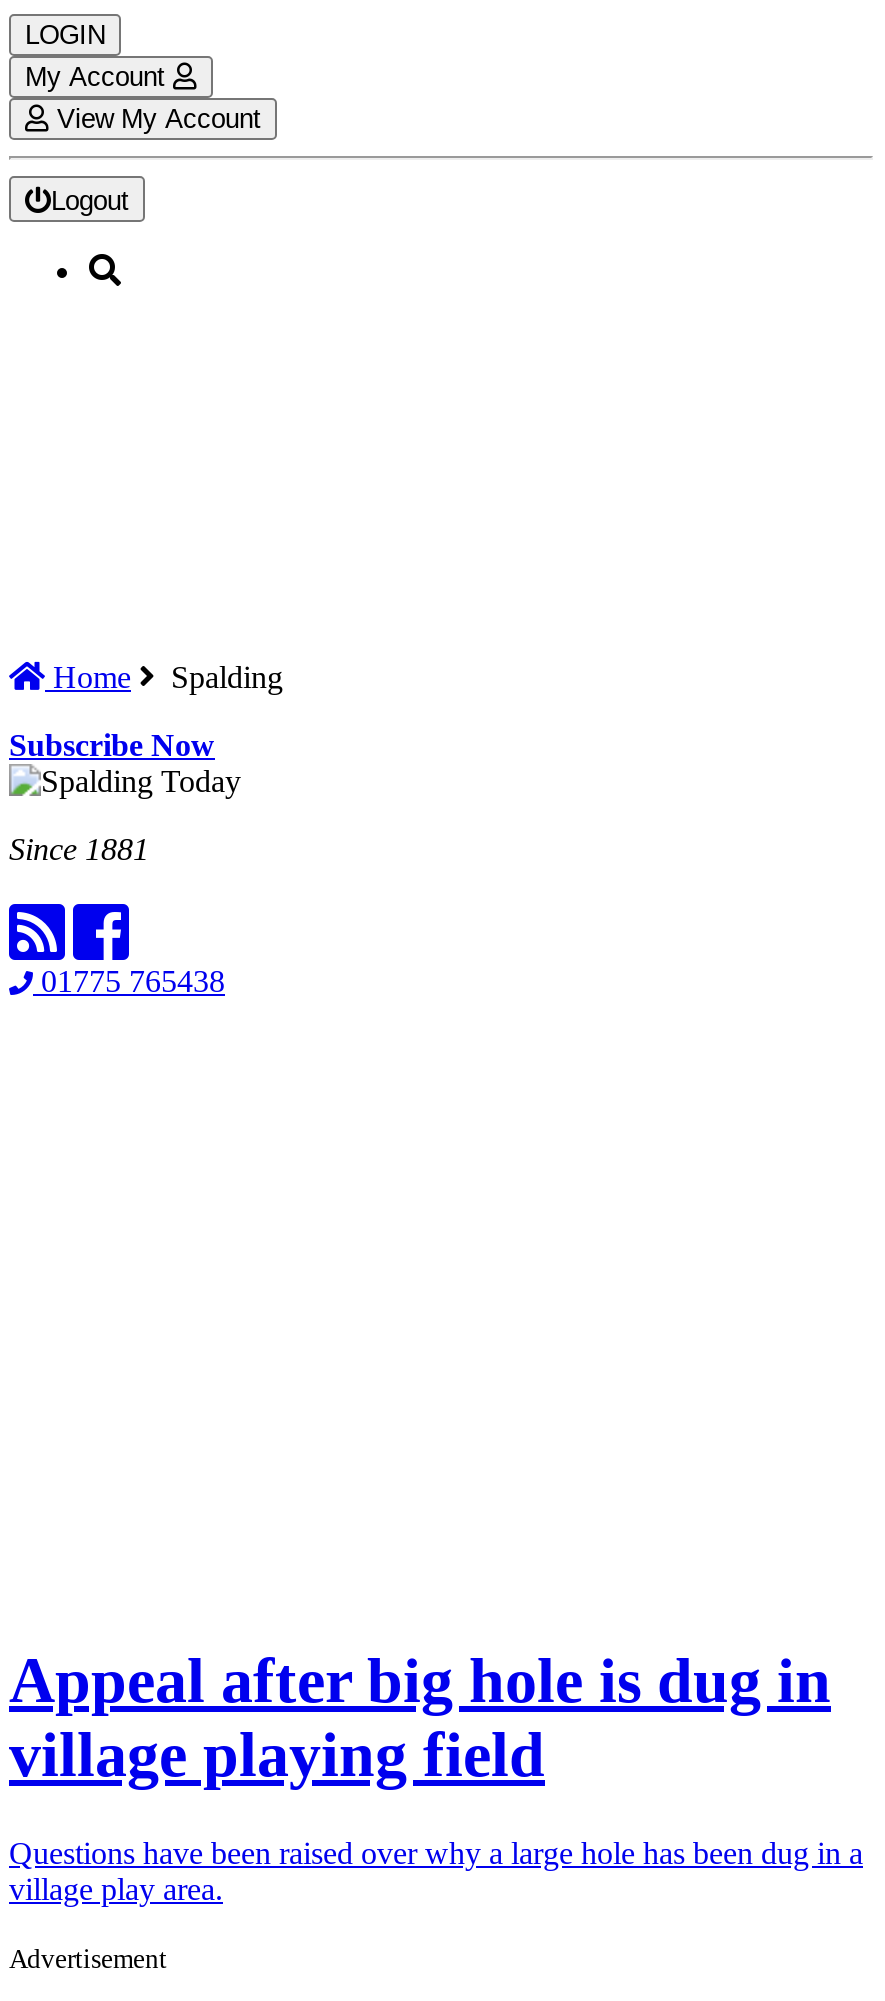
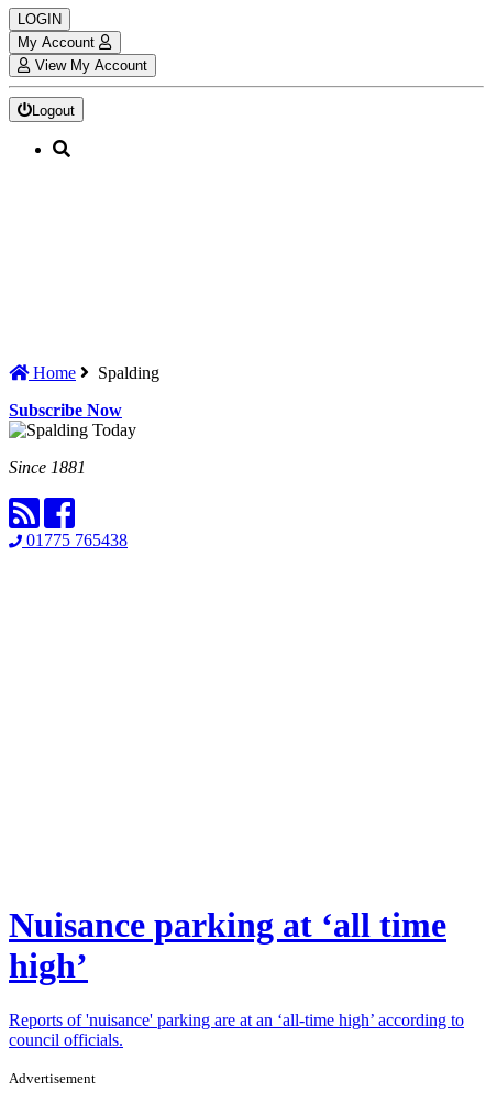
- Appeal after big hole is dug in
- village playing field
+ Nuisance parking at ‘all time
+ high’

- Questions have been raised over why a large hole has been dug in a
- village play area.
+ Reports of 'nuisance' parking are at an ‘all-time high’ according to
+ council officials.
